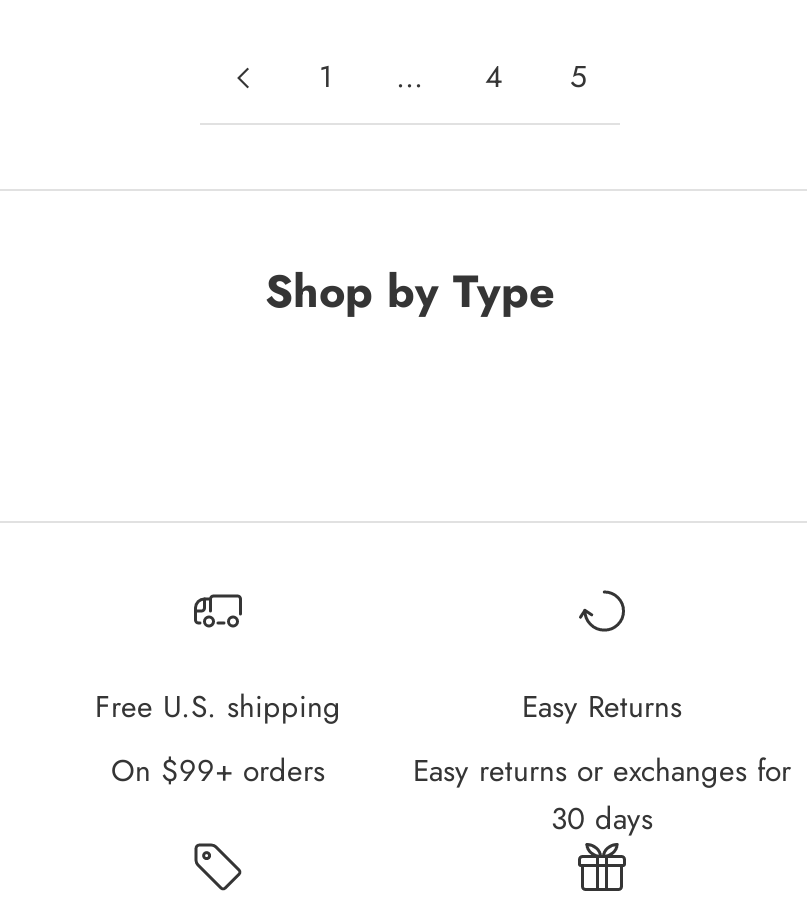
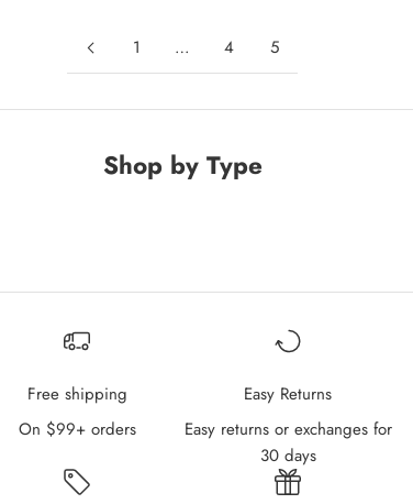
- Free U.S. shipping
+ Free shipping
